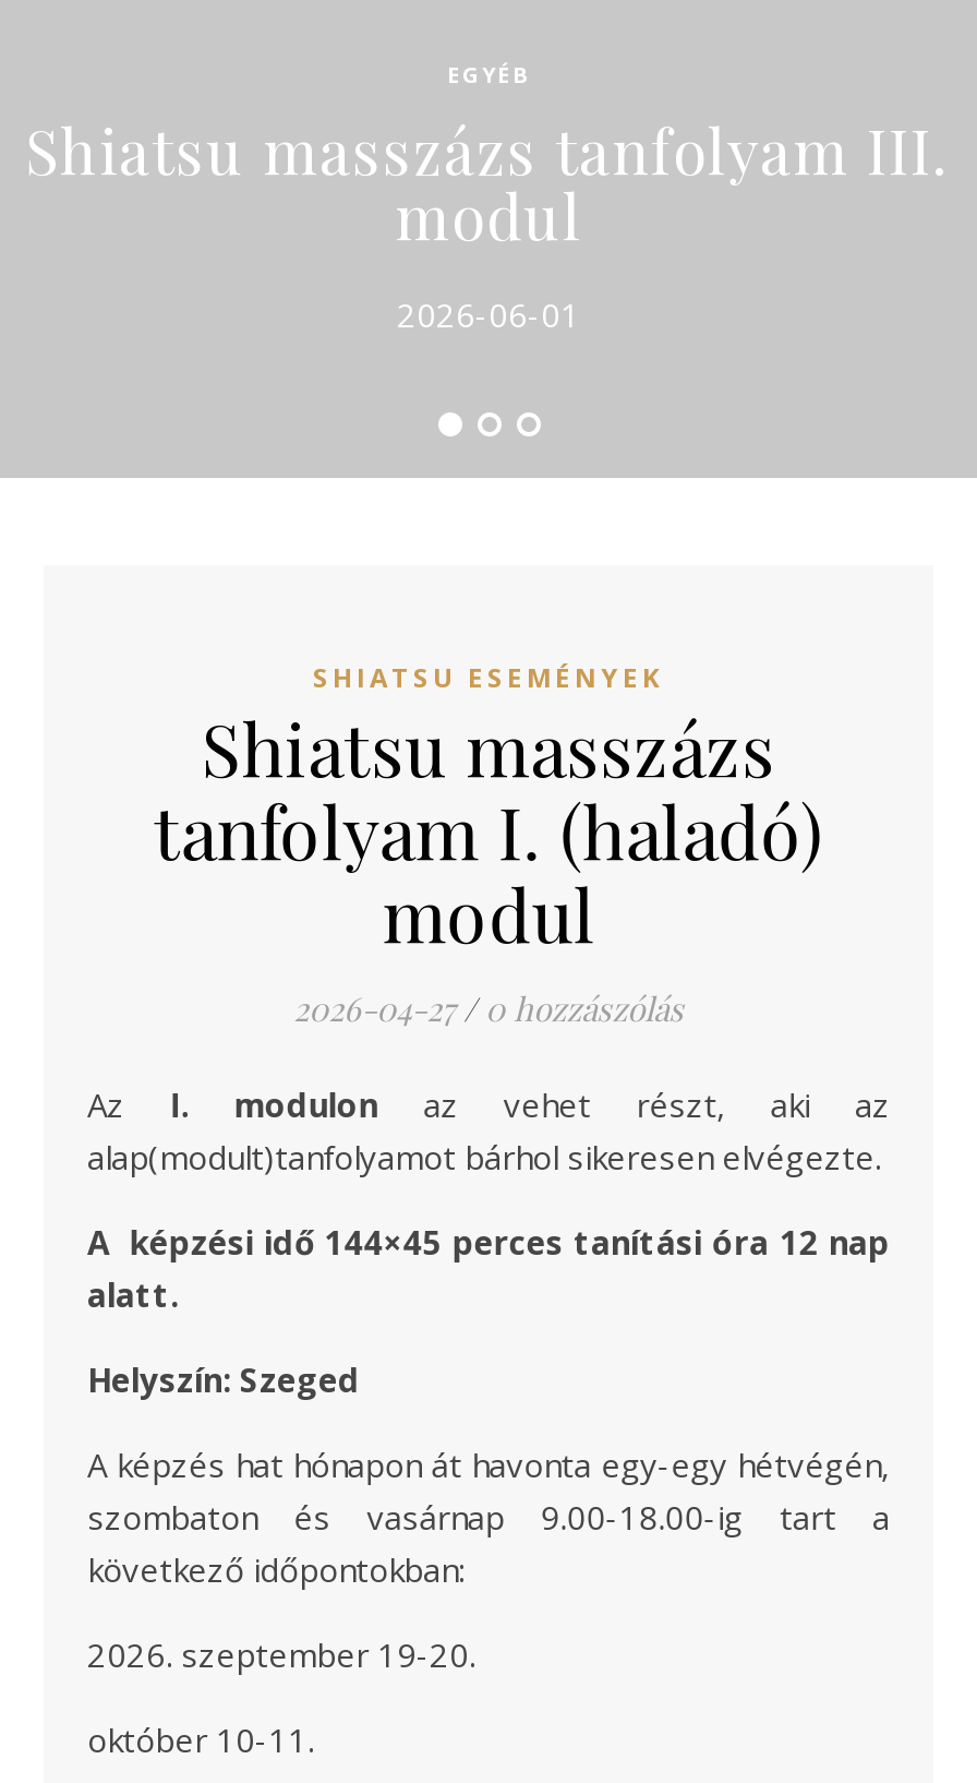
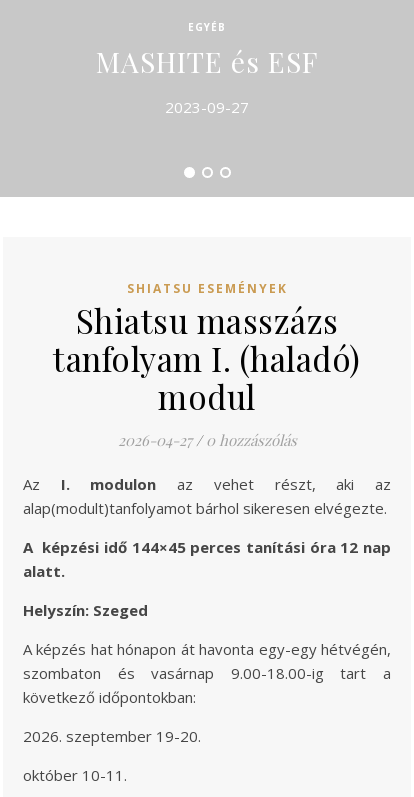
- Shiatsu masszázs tanfolyam III.
- modul
+ MASHITE és ESF

- 2026-06-01
+ 2023-09-27
